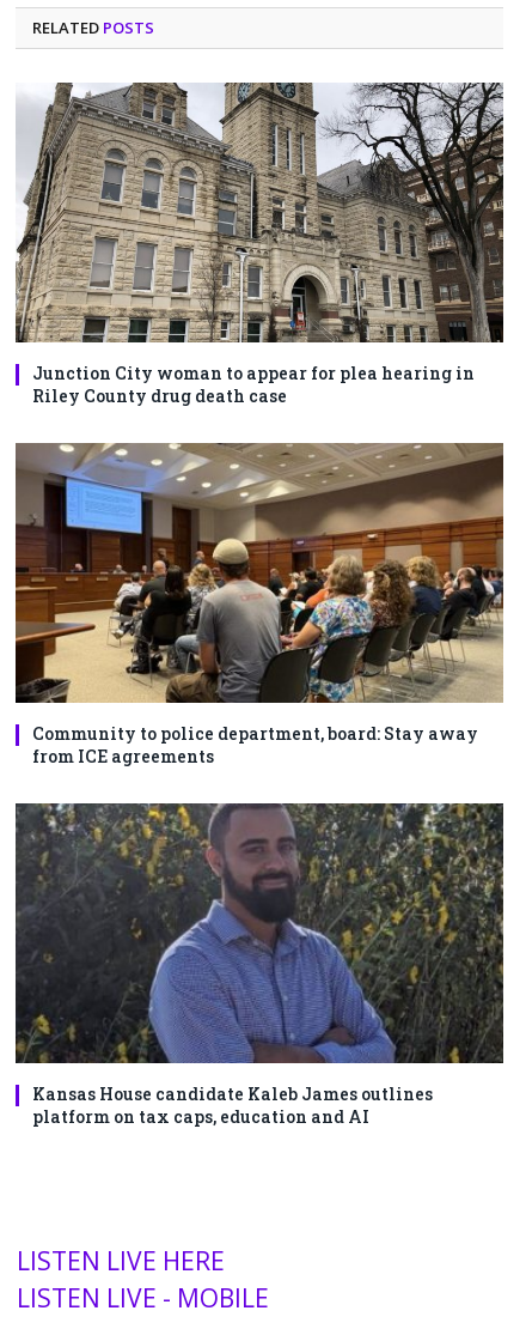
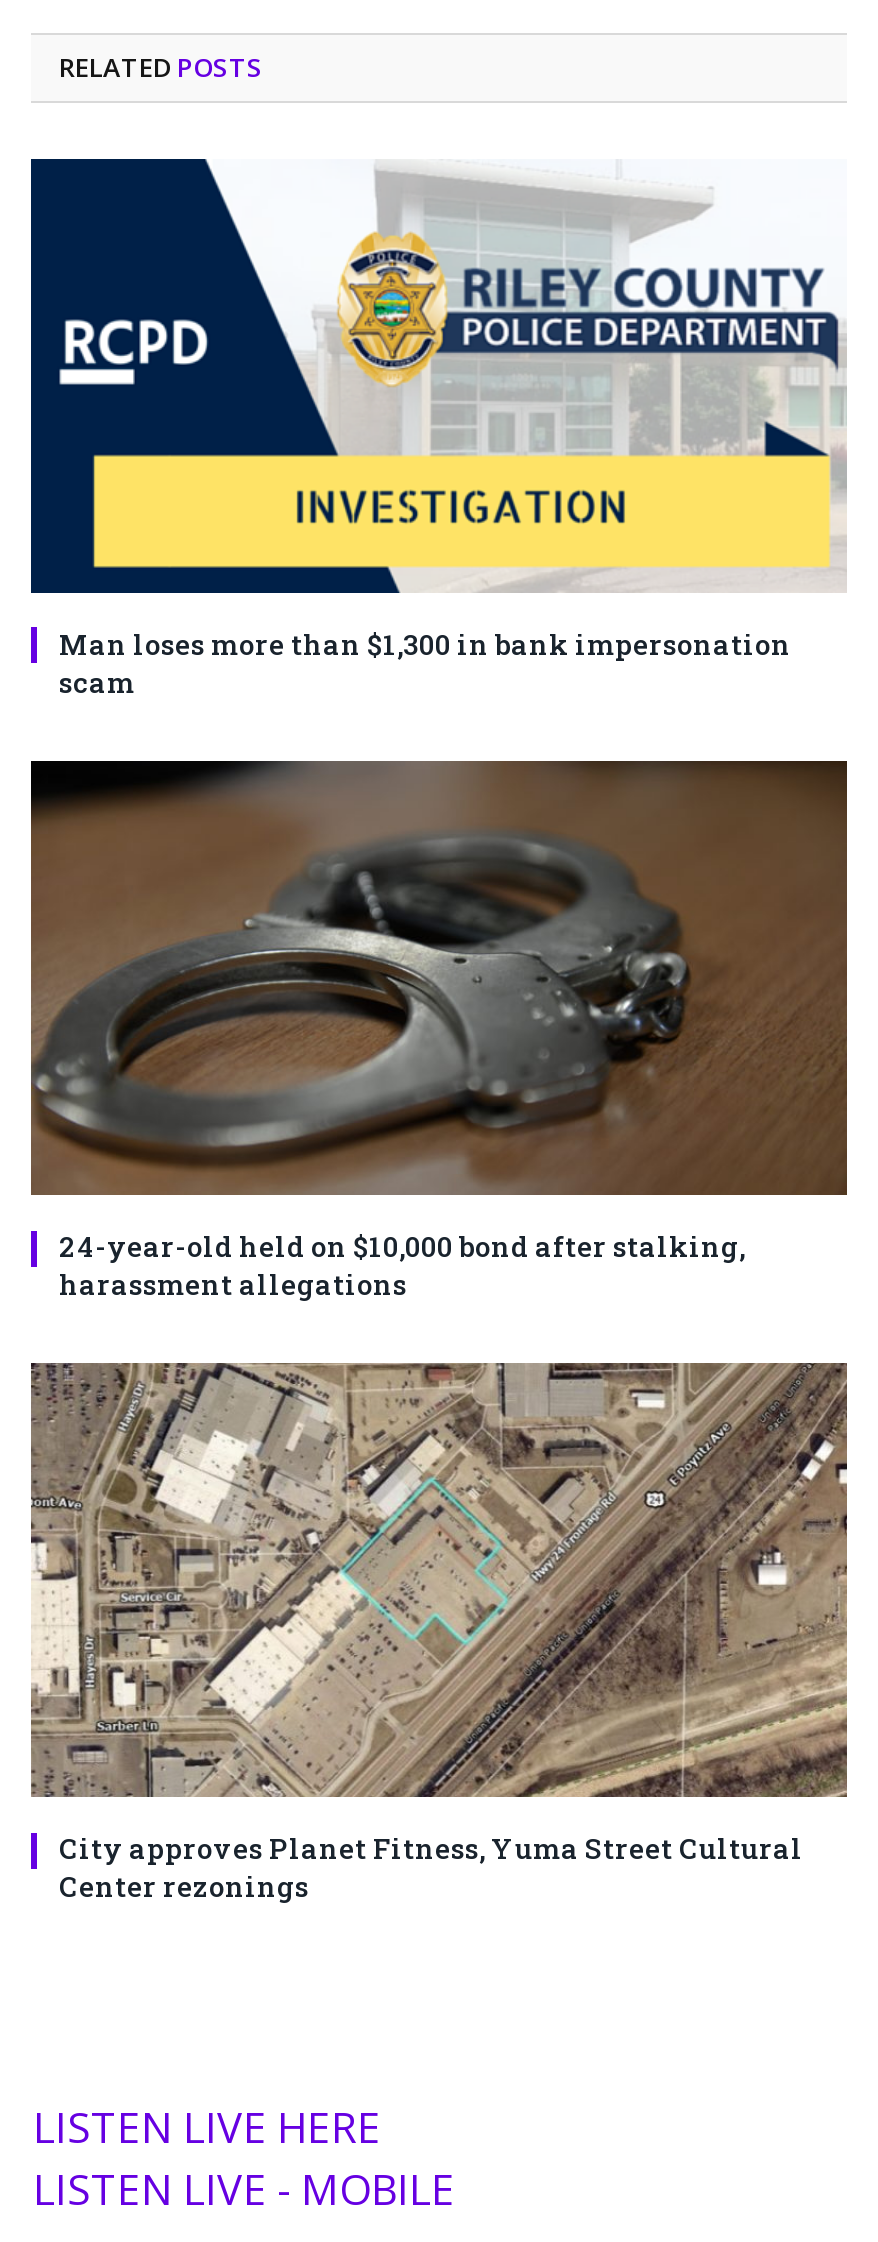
- [image]
- Junction City woman to appear for plea hearing in
- Riley County drug death case
+ [image]
+ Man loses more than $1,300 in bank impersonation
+ scam

- [image]
- Community to police department, board: Stay away
- from ICE agreements
+ [image]
+ 24-year-old held on $10,000 bond after stalking,
+ harassment allegations

- [image]
- Kansas House candidate Kaleb James outlines
- platform on tax caps, education and AI
+ [image]
+ City approves Planet Fitness, Yuma Street Cultural
+ Center rezonings
